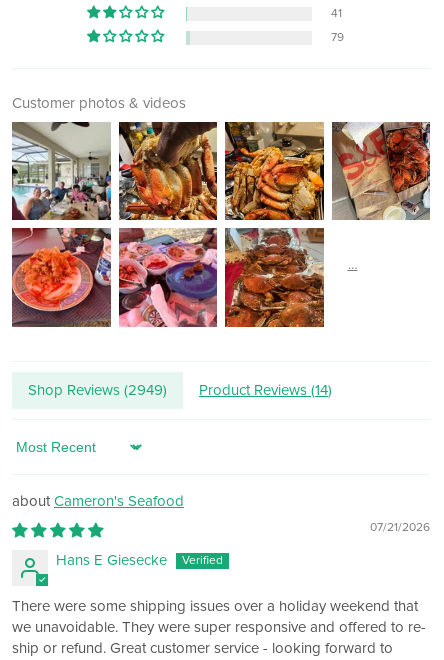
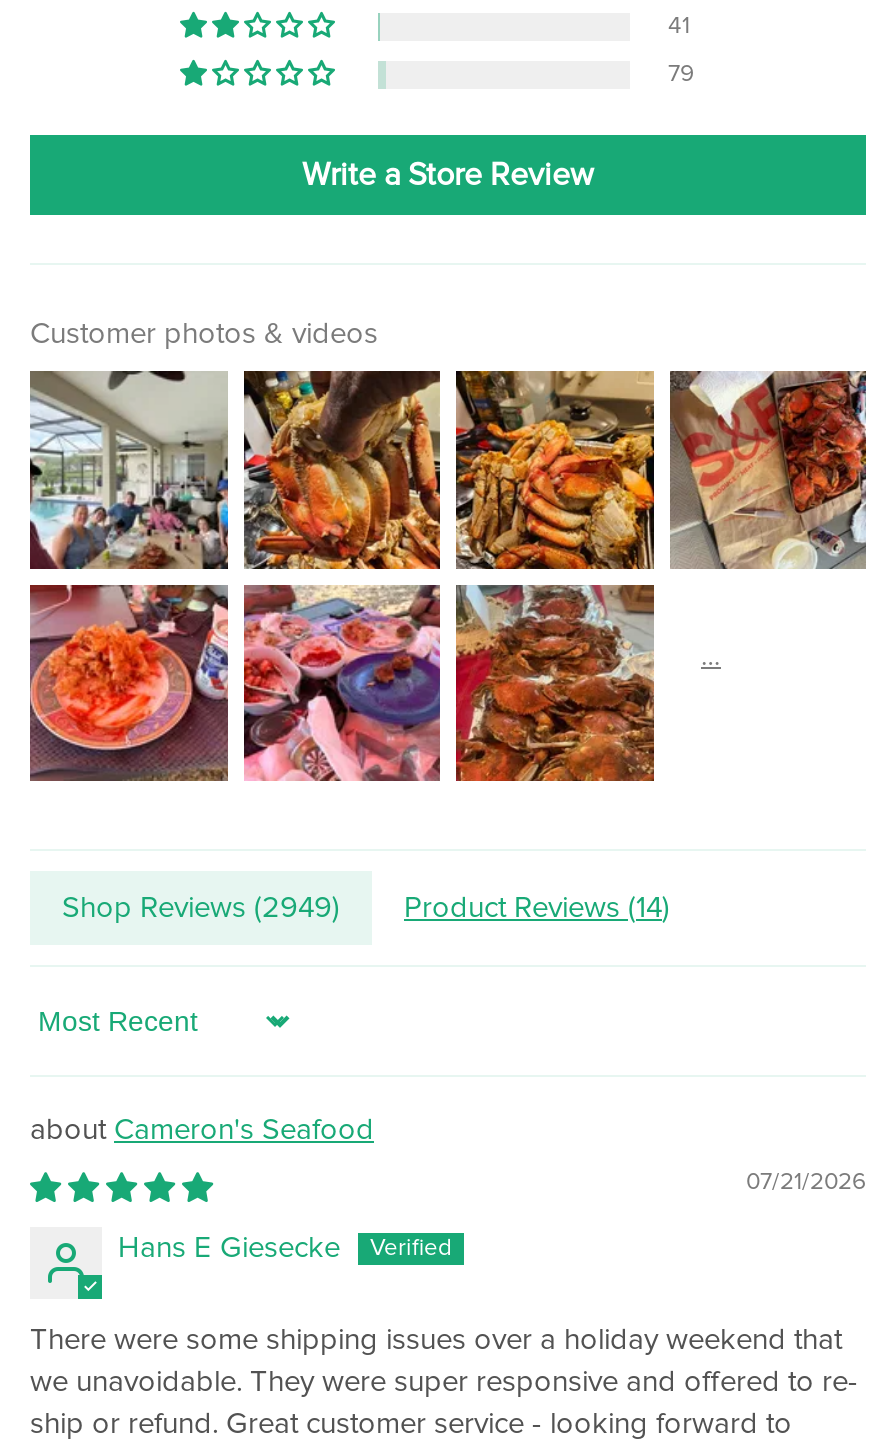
+ Write a Store Review
